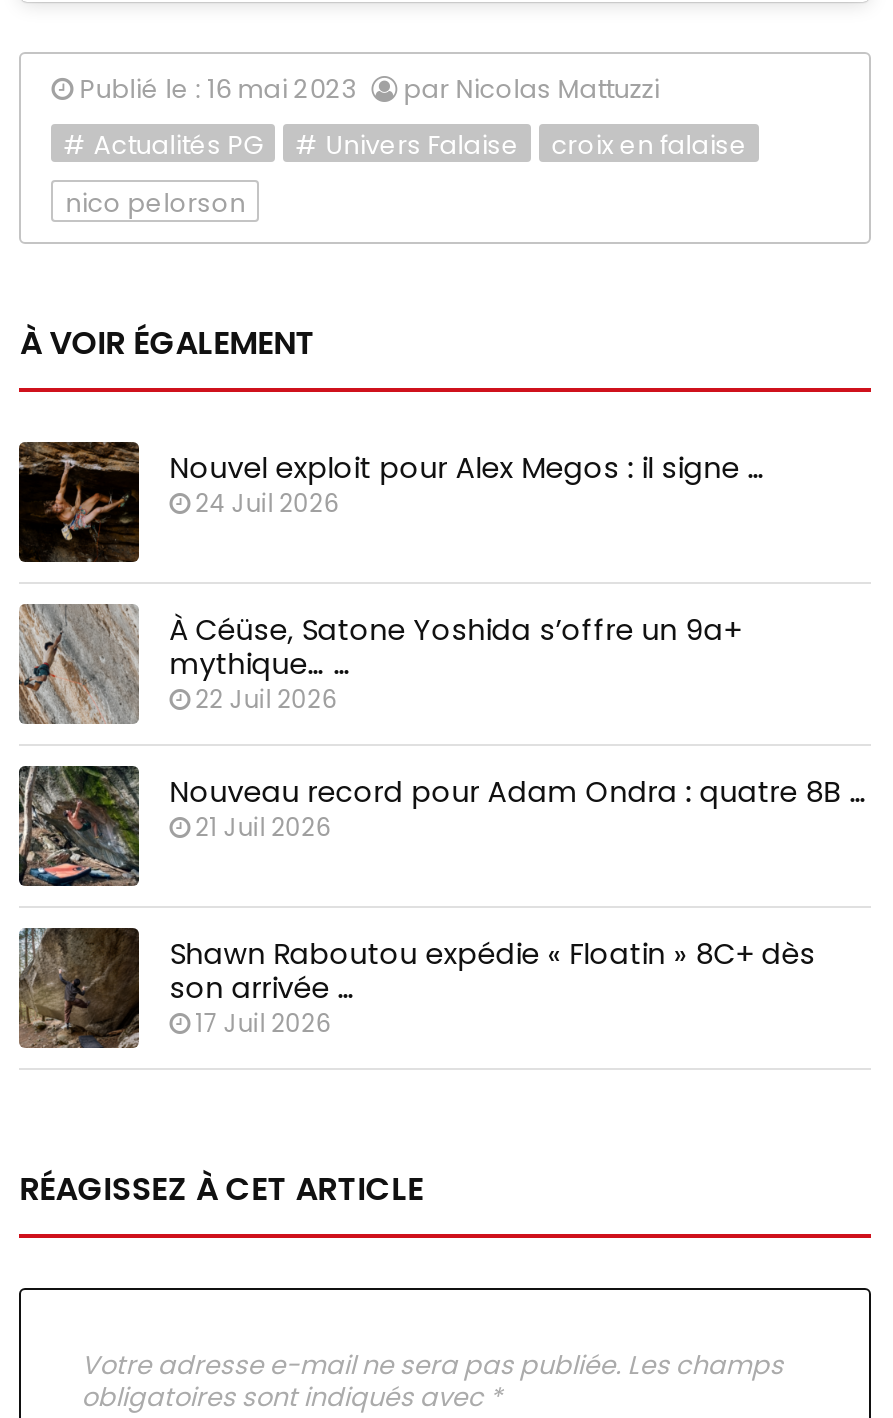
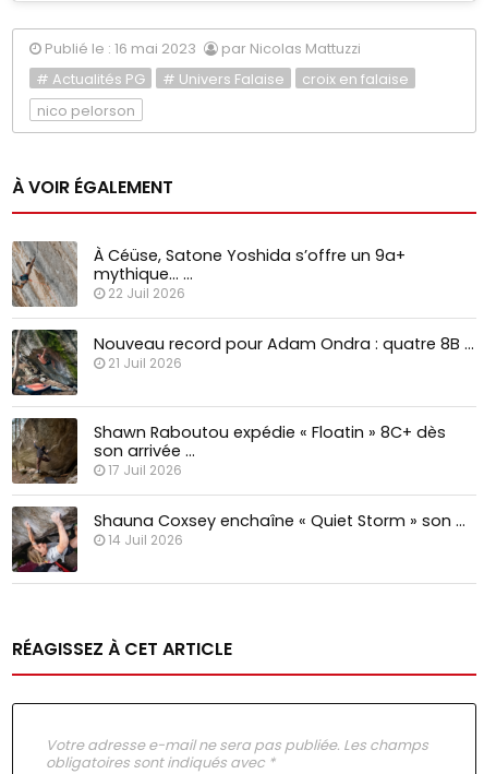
- [image]
- Nouvel exploit pour Alex Megos : il signe …
- 24 Juil 2026

moved up: [image] | À Céüse, Satone Yoshida s’offre un 9a+ | mythique… … | ... | son arrivée … | 17 Juil 2026

+ [image]
+ Shauna Coxsey enchaîne « Quiet Storm » son …
+ 14 Juil 2026
